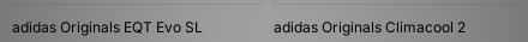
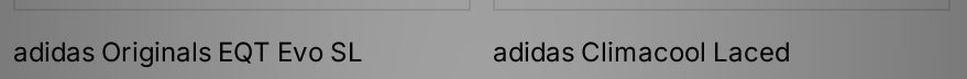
- adidas Originals Climacool 2
+ adidas Climacool Laced
